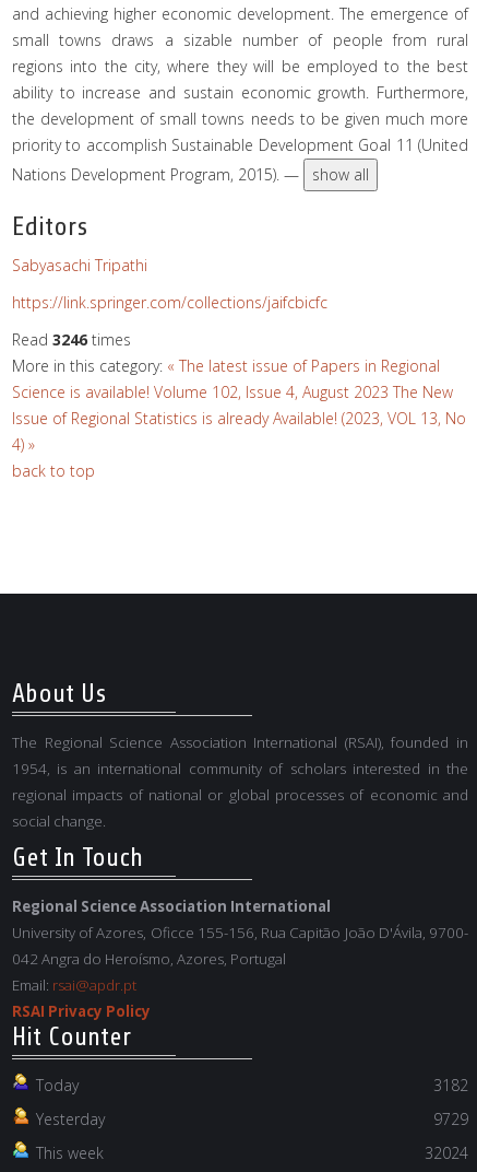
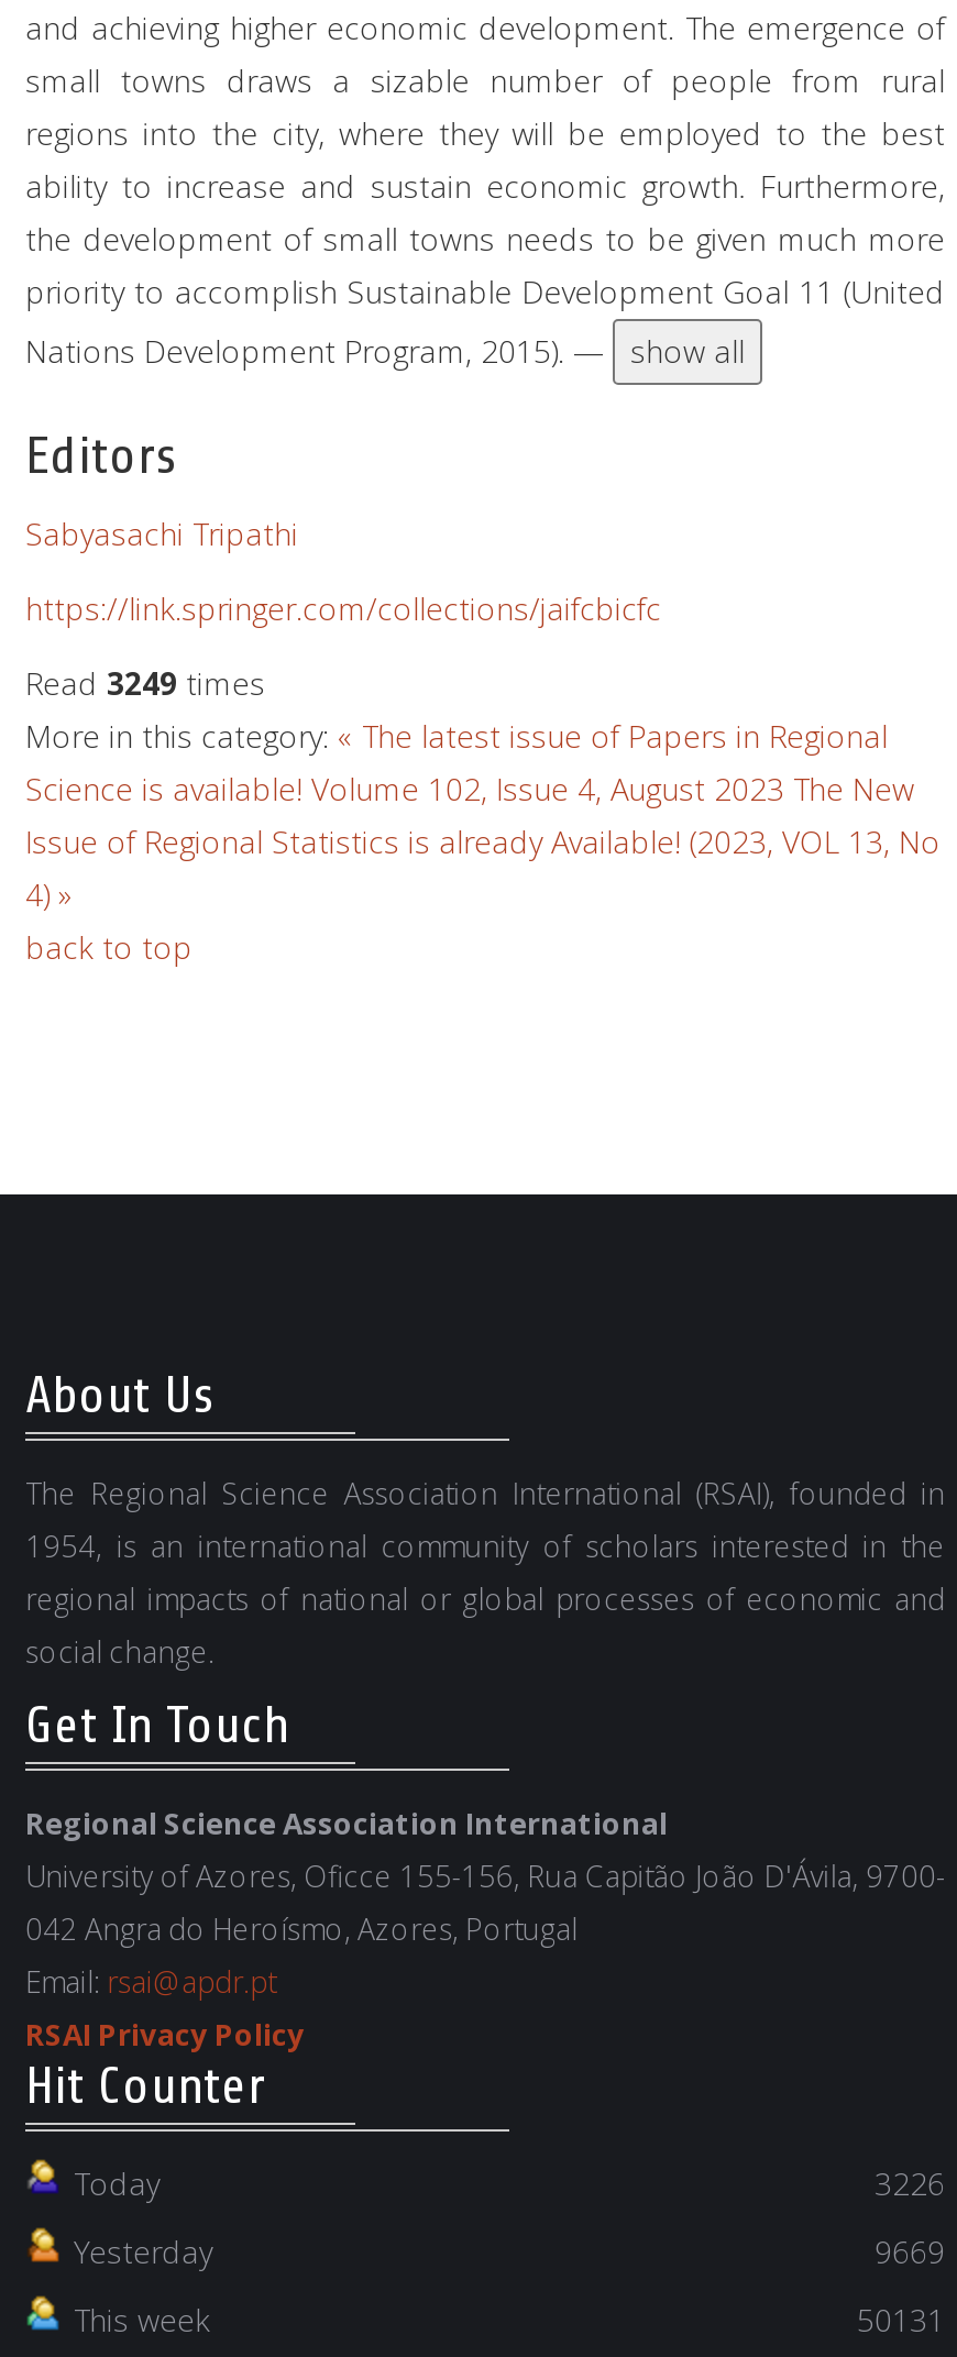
- Read 3246 times
+ Read 3249 times

- 3182
+ 3226

- 9729
+ 9669

- 32024
+ 50131
